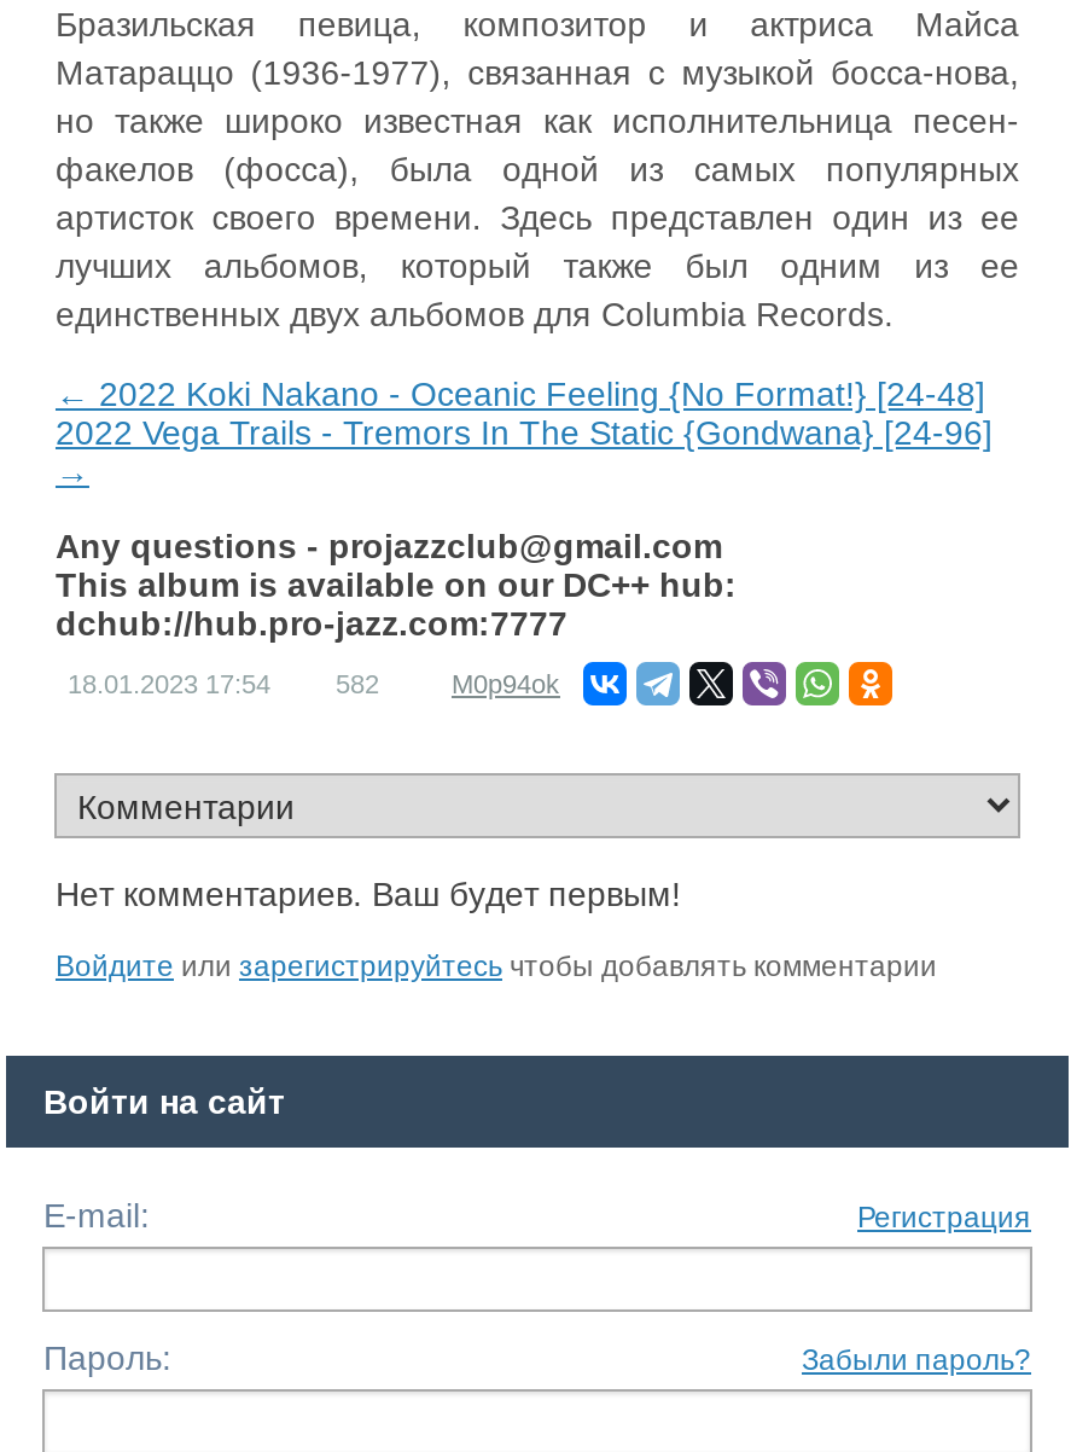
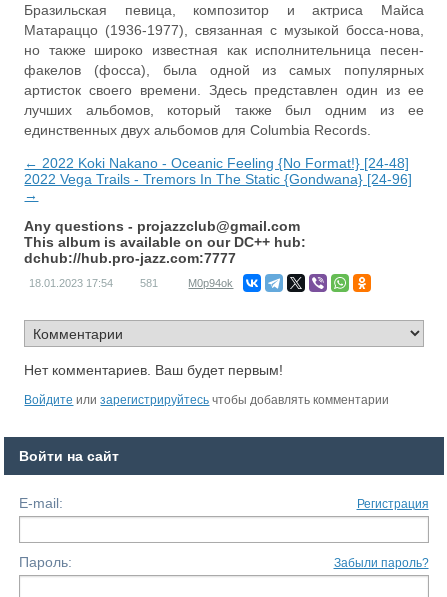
- 582
+ 581
